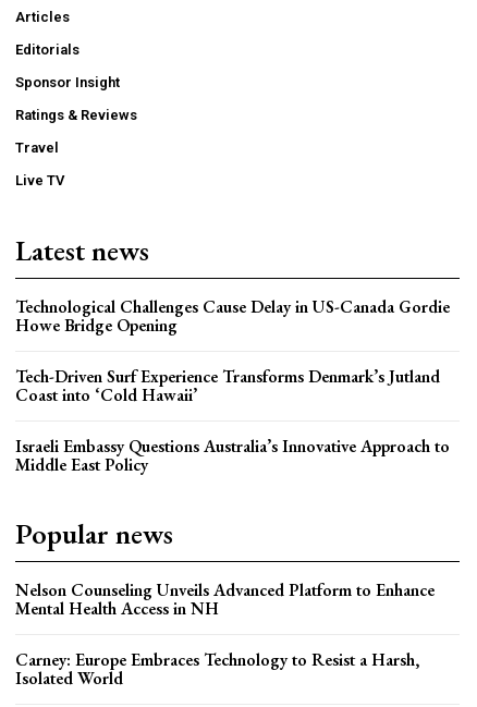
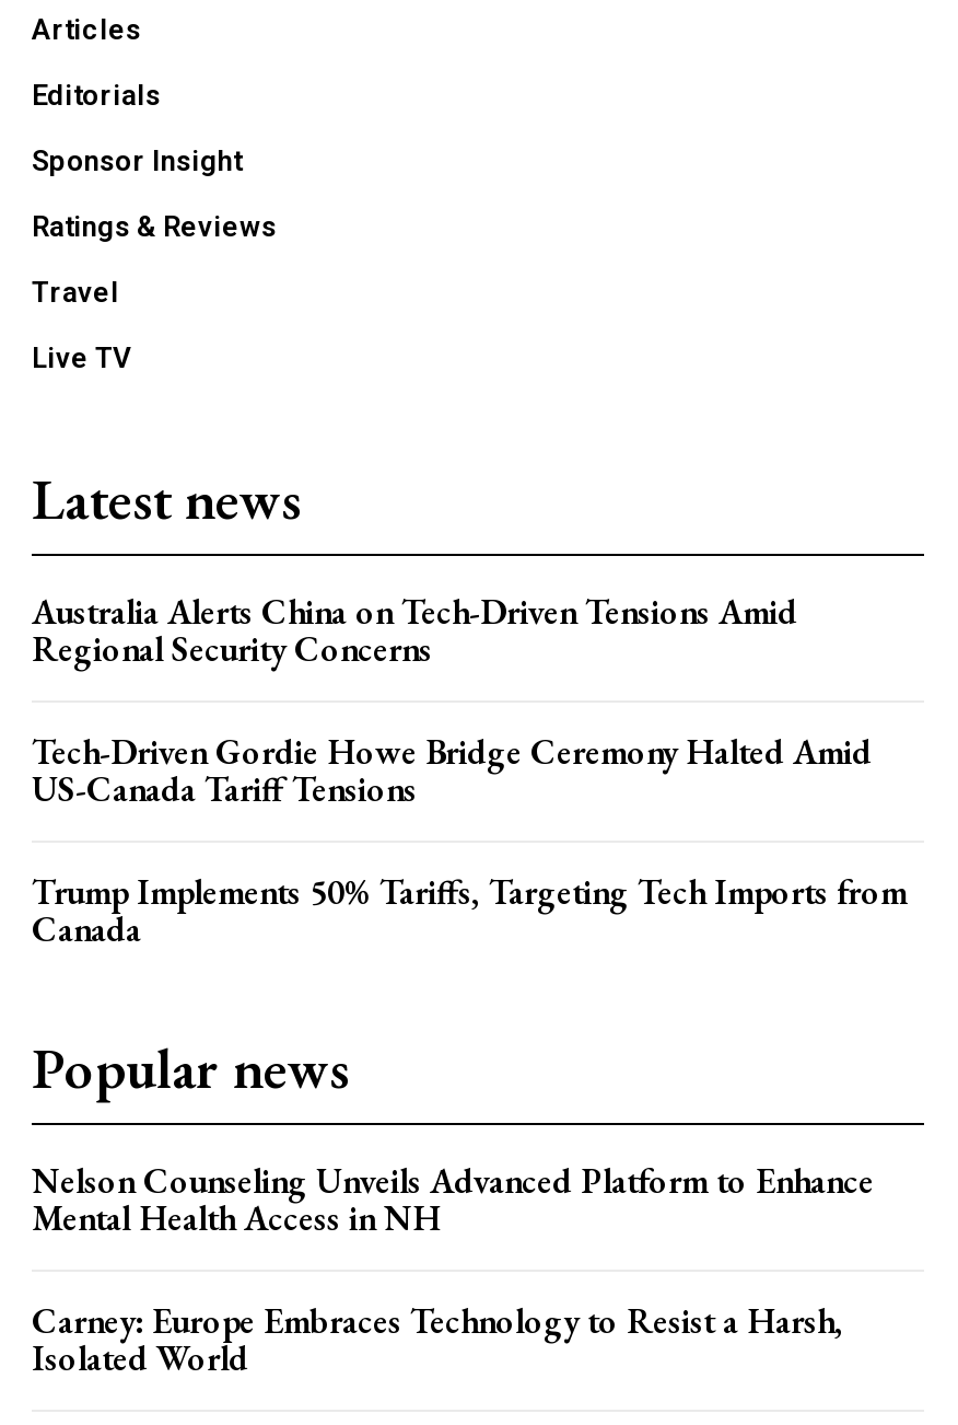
- Technological Challenges Cause Delay in US-Canada Gordie
- Howe Bridge Opening
+ Australia Alerts China on Tech-Driven Tensions Amid
+ Regional Security Concerns

- Tech-Driven Surf Experience Transforms Denmark’s Jutland
- Coast into ‘Cold Hawaii’
+ Tech-Driven Gordie Howe Bridge Ceremony Halted Amid
+ US-Canada Tariff Tensions

- Israeli Embassy Questions Australia’s Innovative Approach to
- Middle East Policy
+ Trump Implements 50% Tariffs, Targeting Tech Imports from
+ Canada
